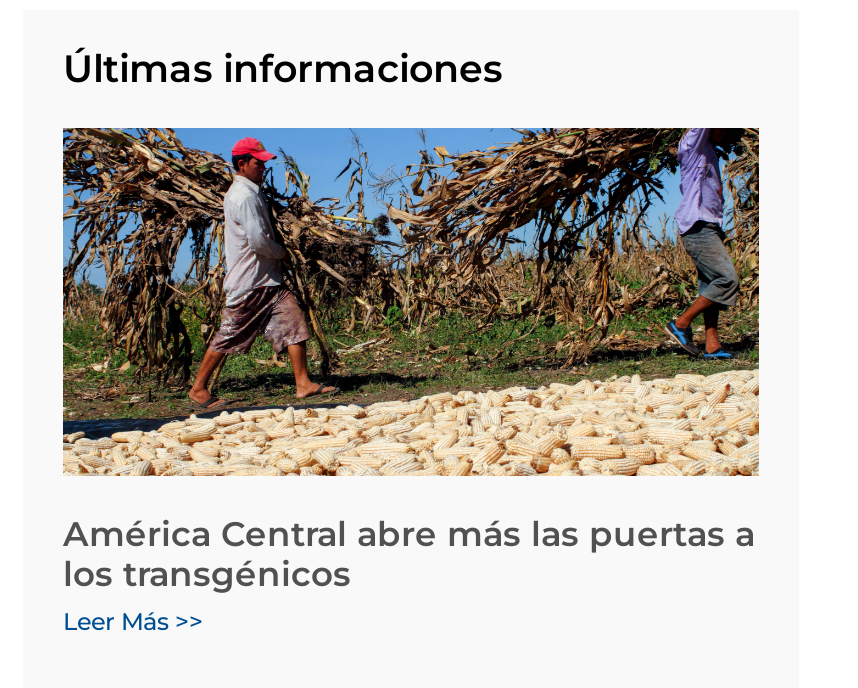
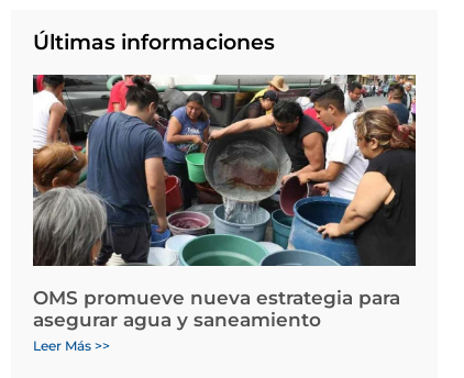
- [image]
- América Central abre más las puertas a
- los transgénicos
+ [image]
+ OMS promueve nueva estrategia para
+ asegurar agua y saneamiento
